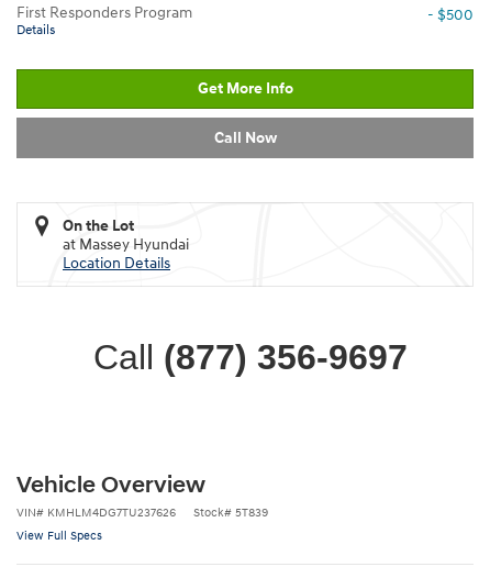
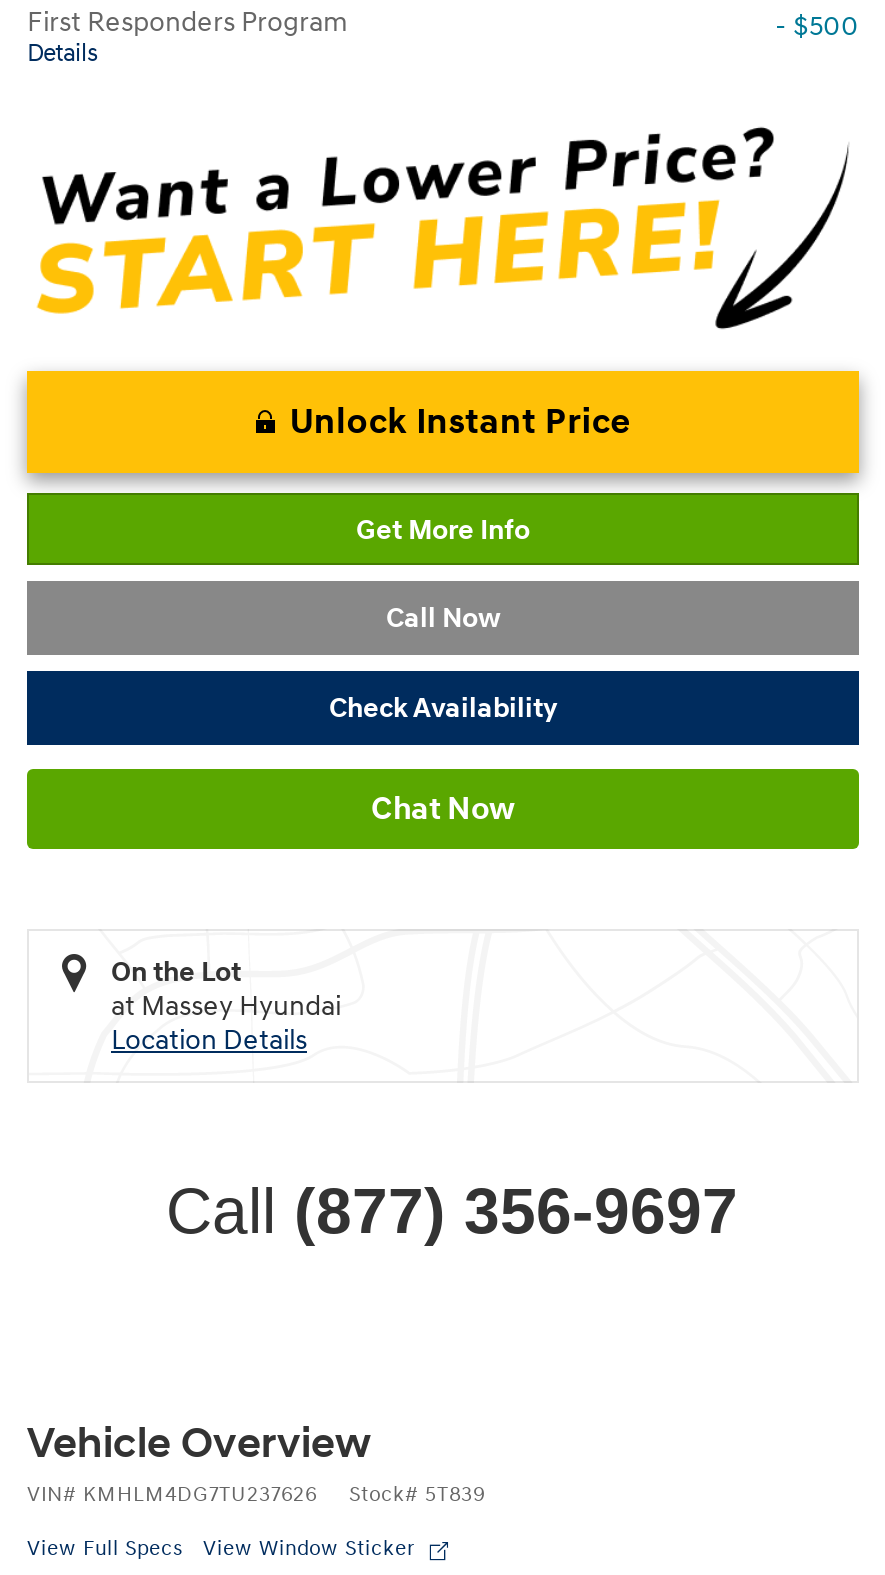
+ [image]
+ Unlock Instant Price

+ Check Availability
+ Chat Now

+ View Window Sticker
